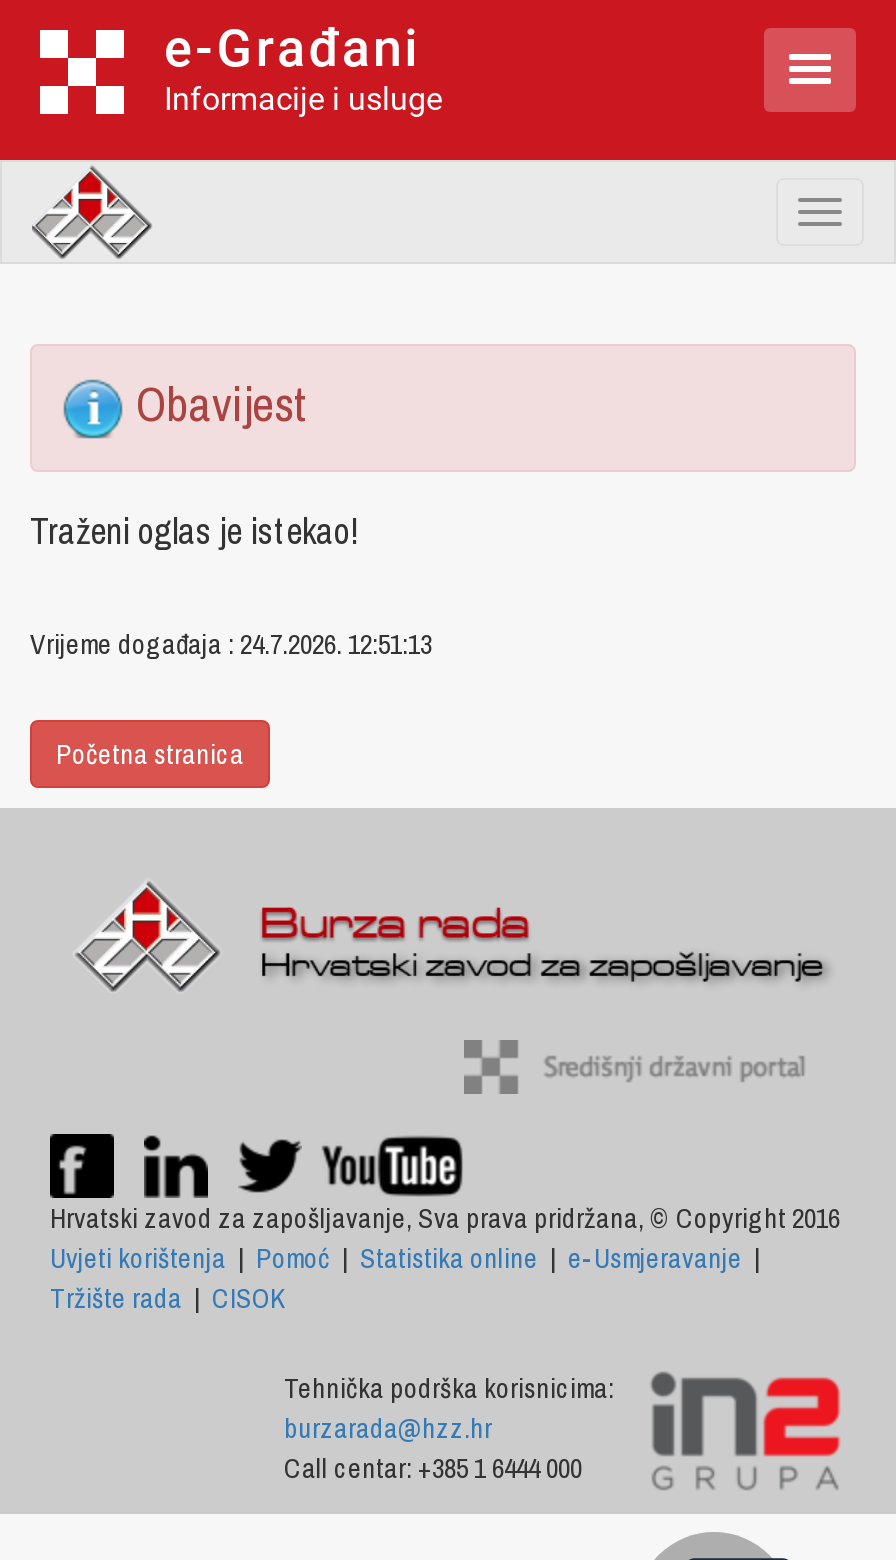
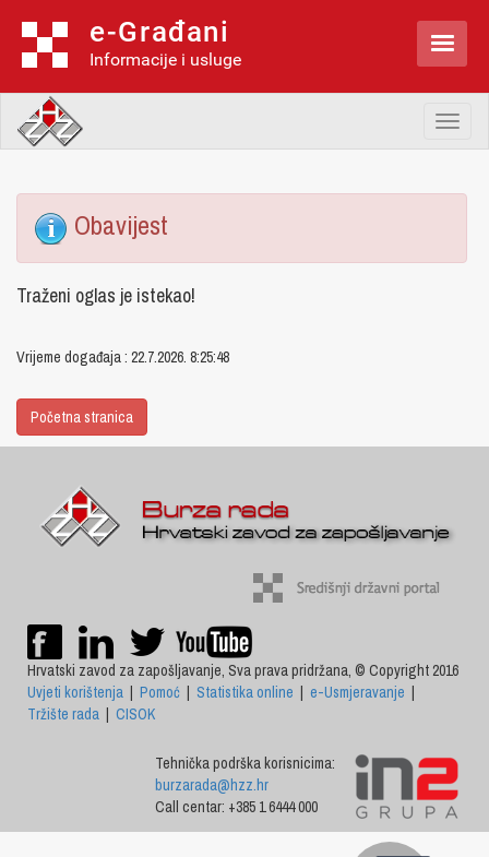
- Vrijeme događaja : 24.7.2026. 12:51:13
+ Vrijeme događaja : 22.7.2026. 8:25:48
